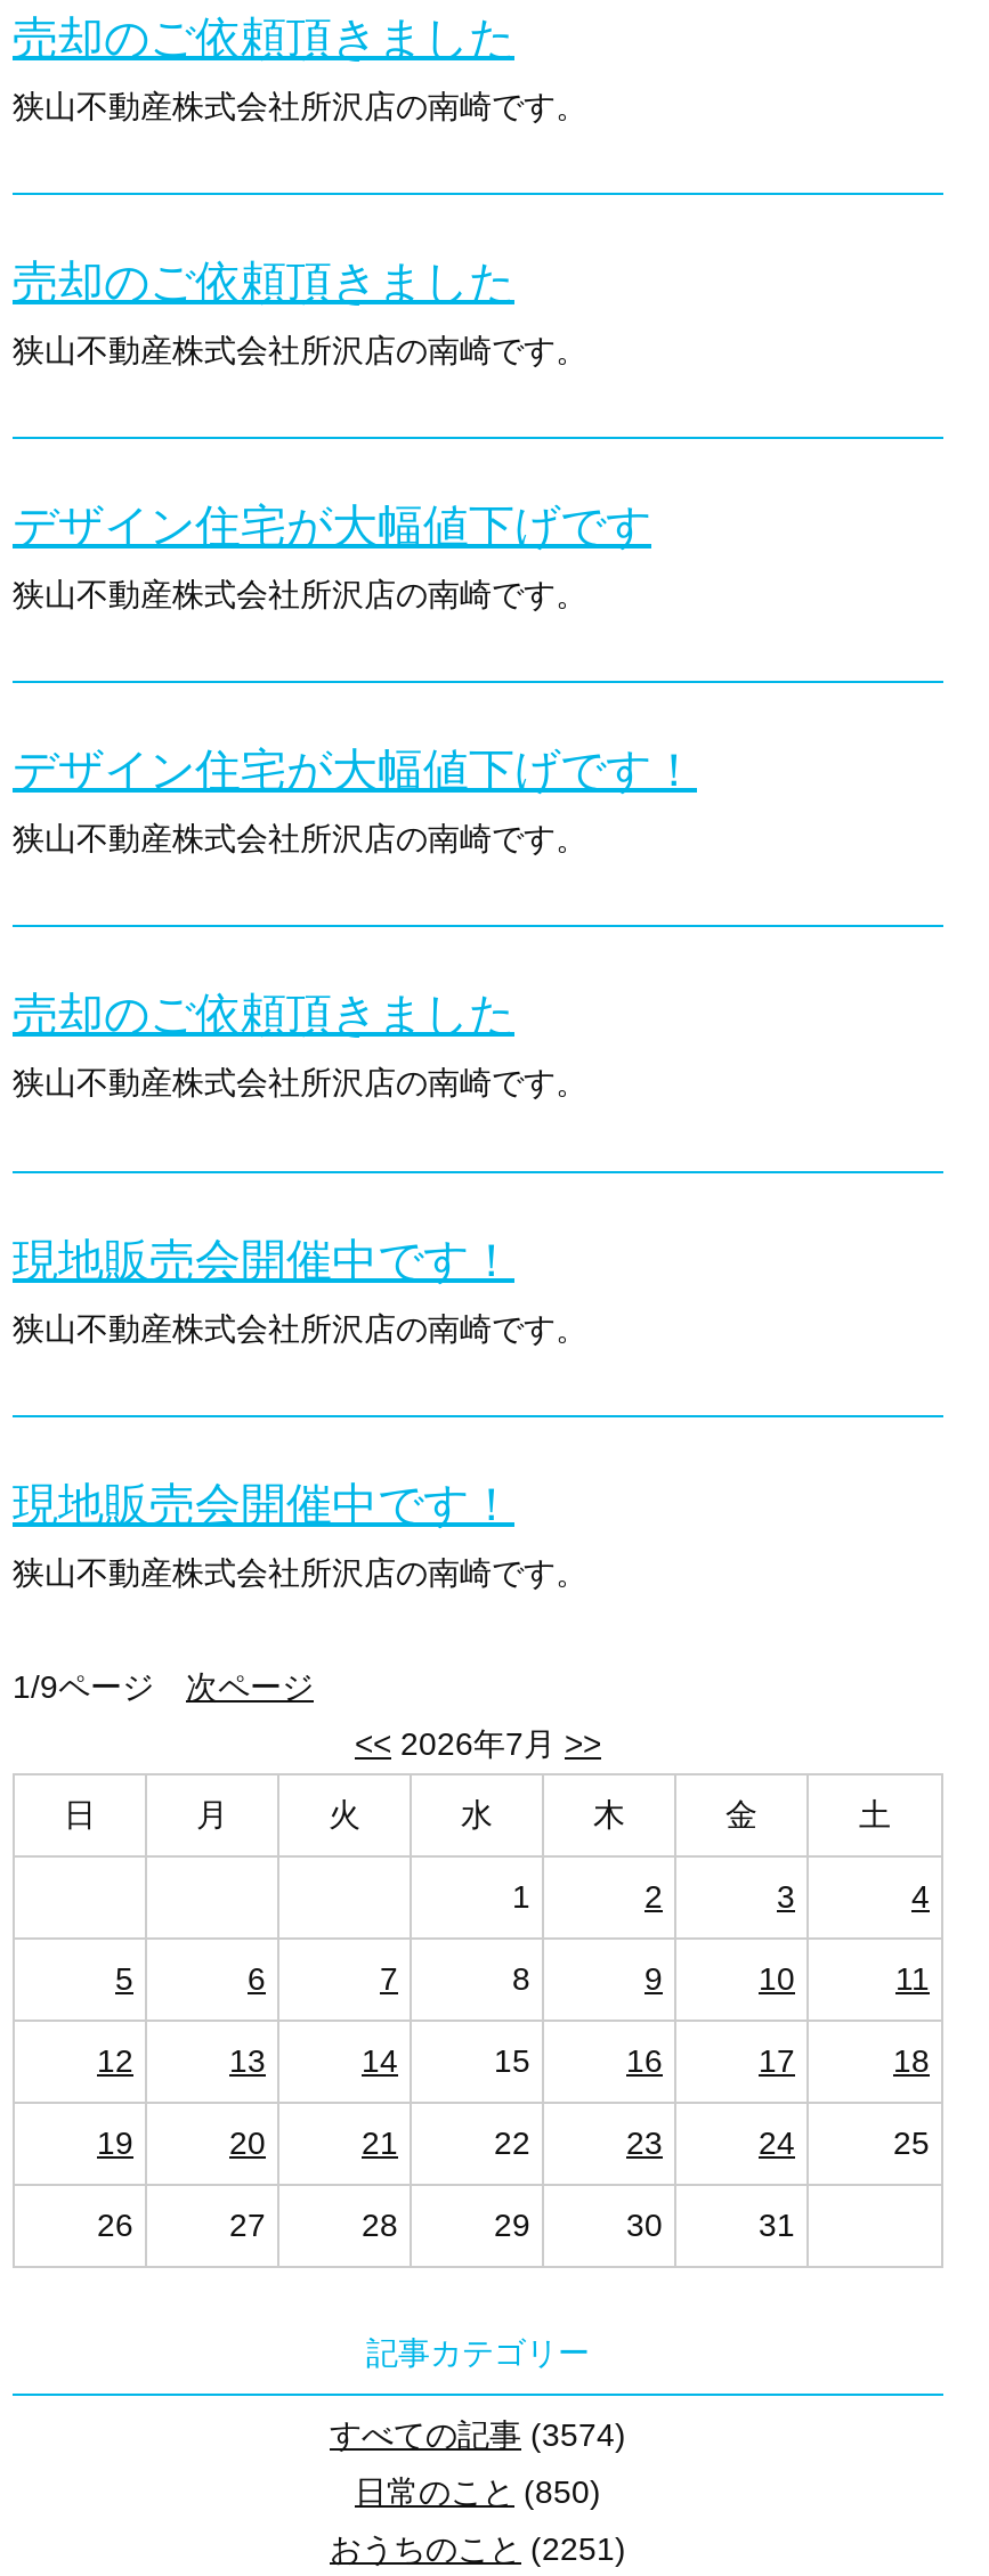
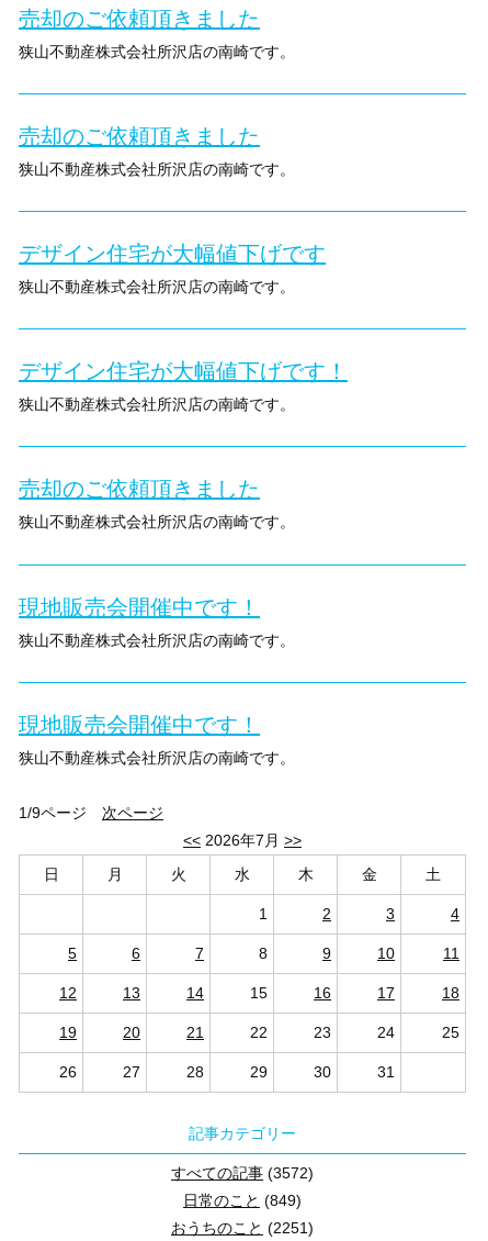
- すべての記事(3574)
+ すべての記事(3572)

- 日常のこと(850)
+ 日常のこと(849)
